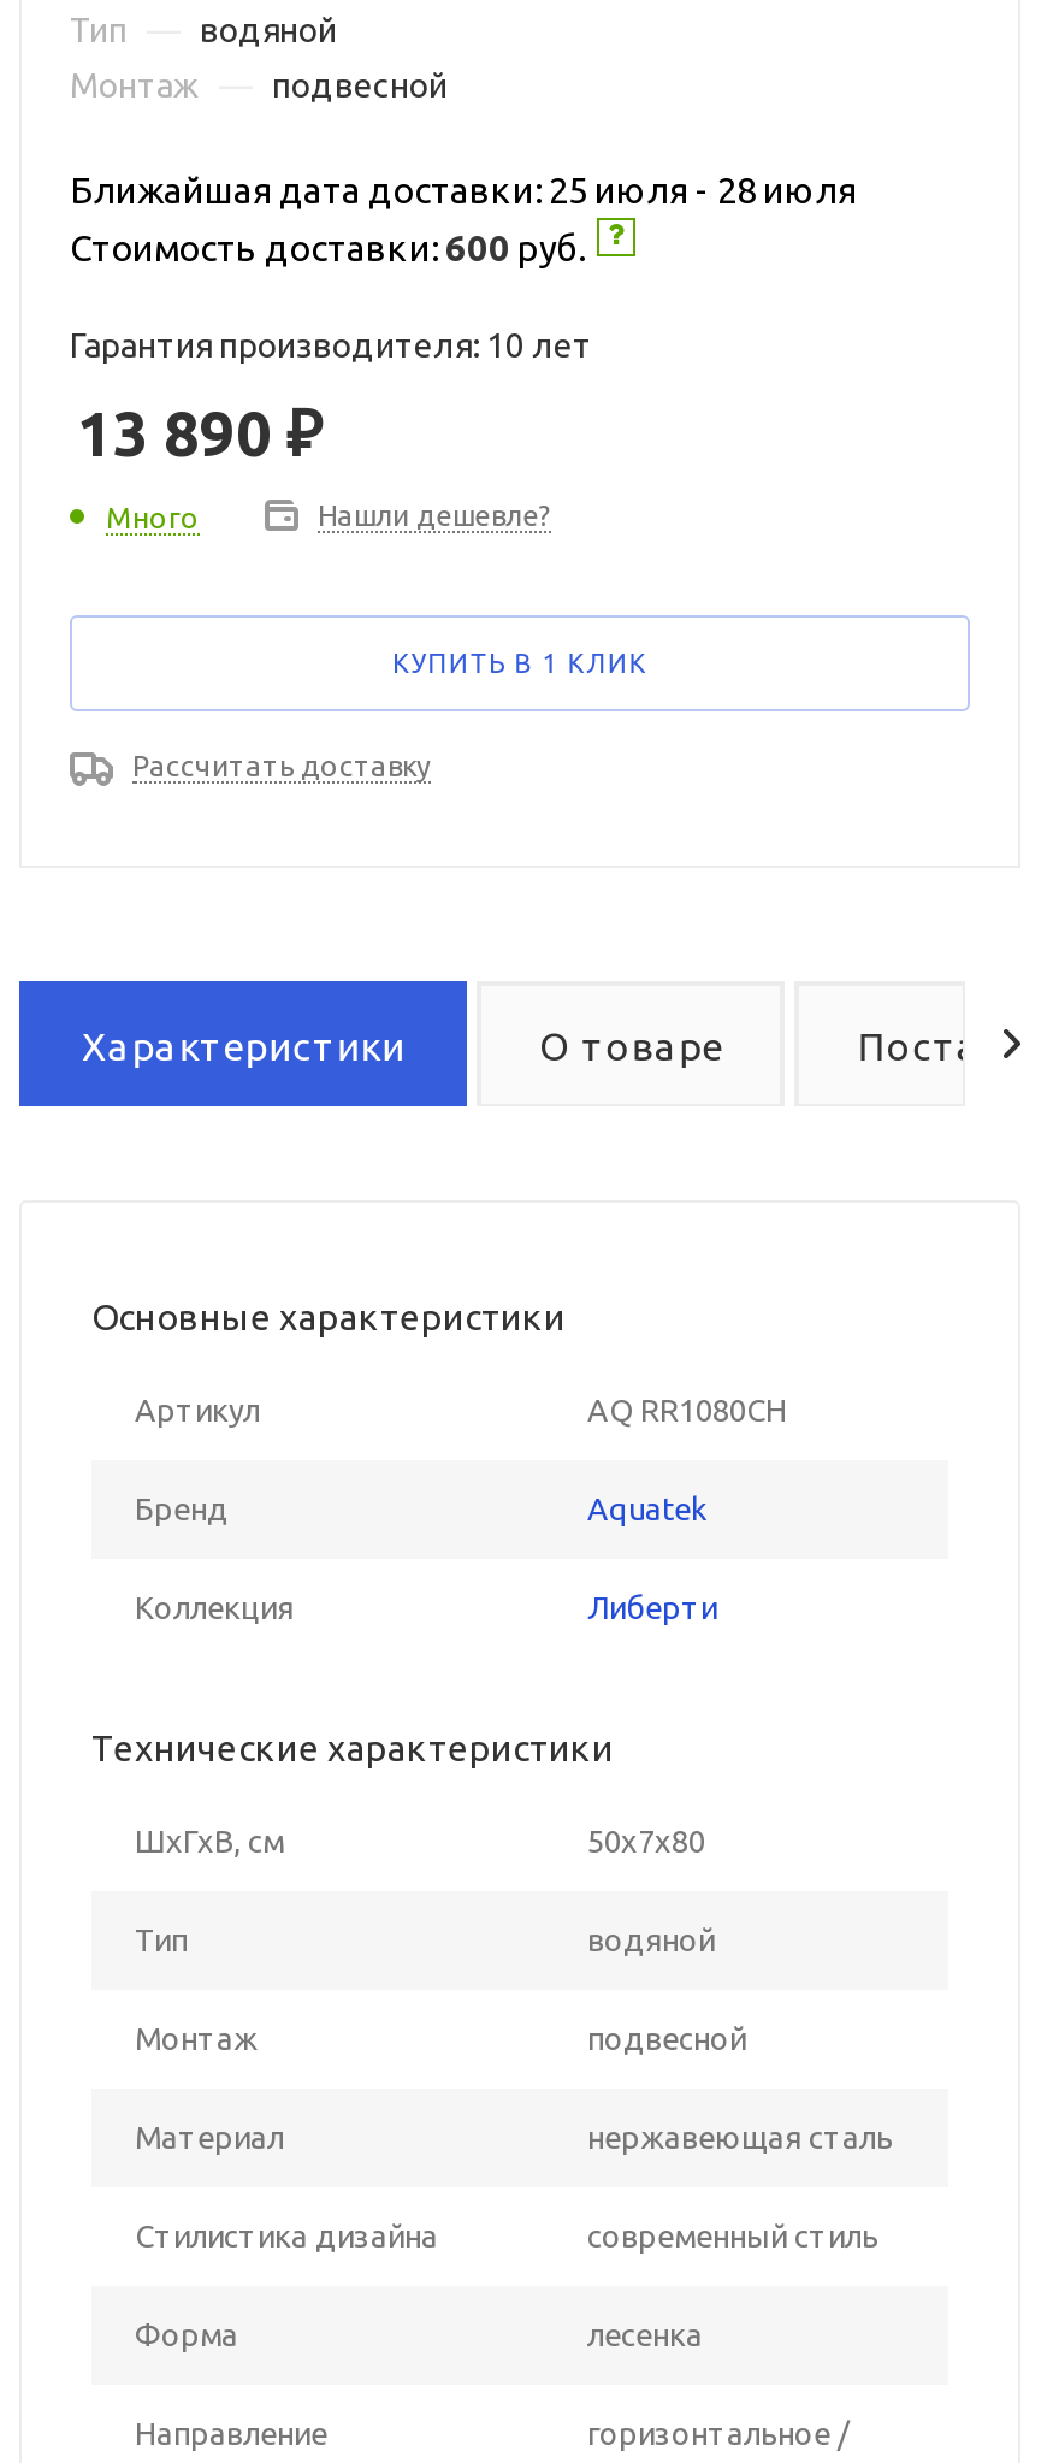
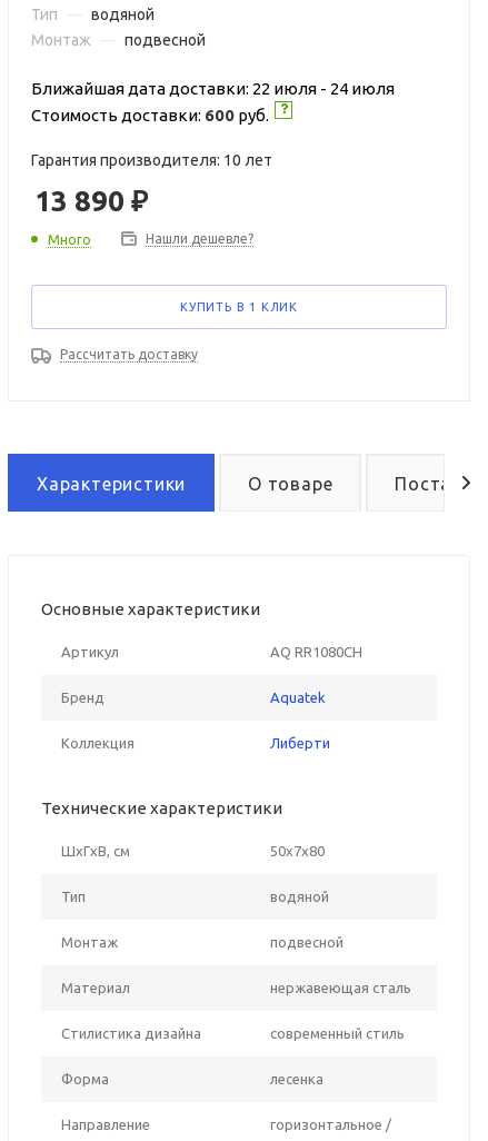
- Ближайшая дата доставки: 25 июля - 28 июля
+ Ближайшая дата доставки: 22 июля - 24 июля
